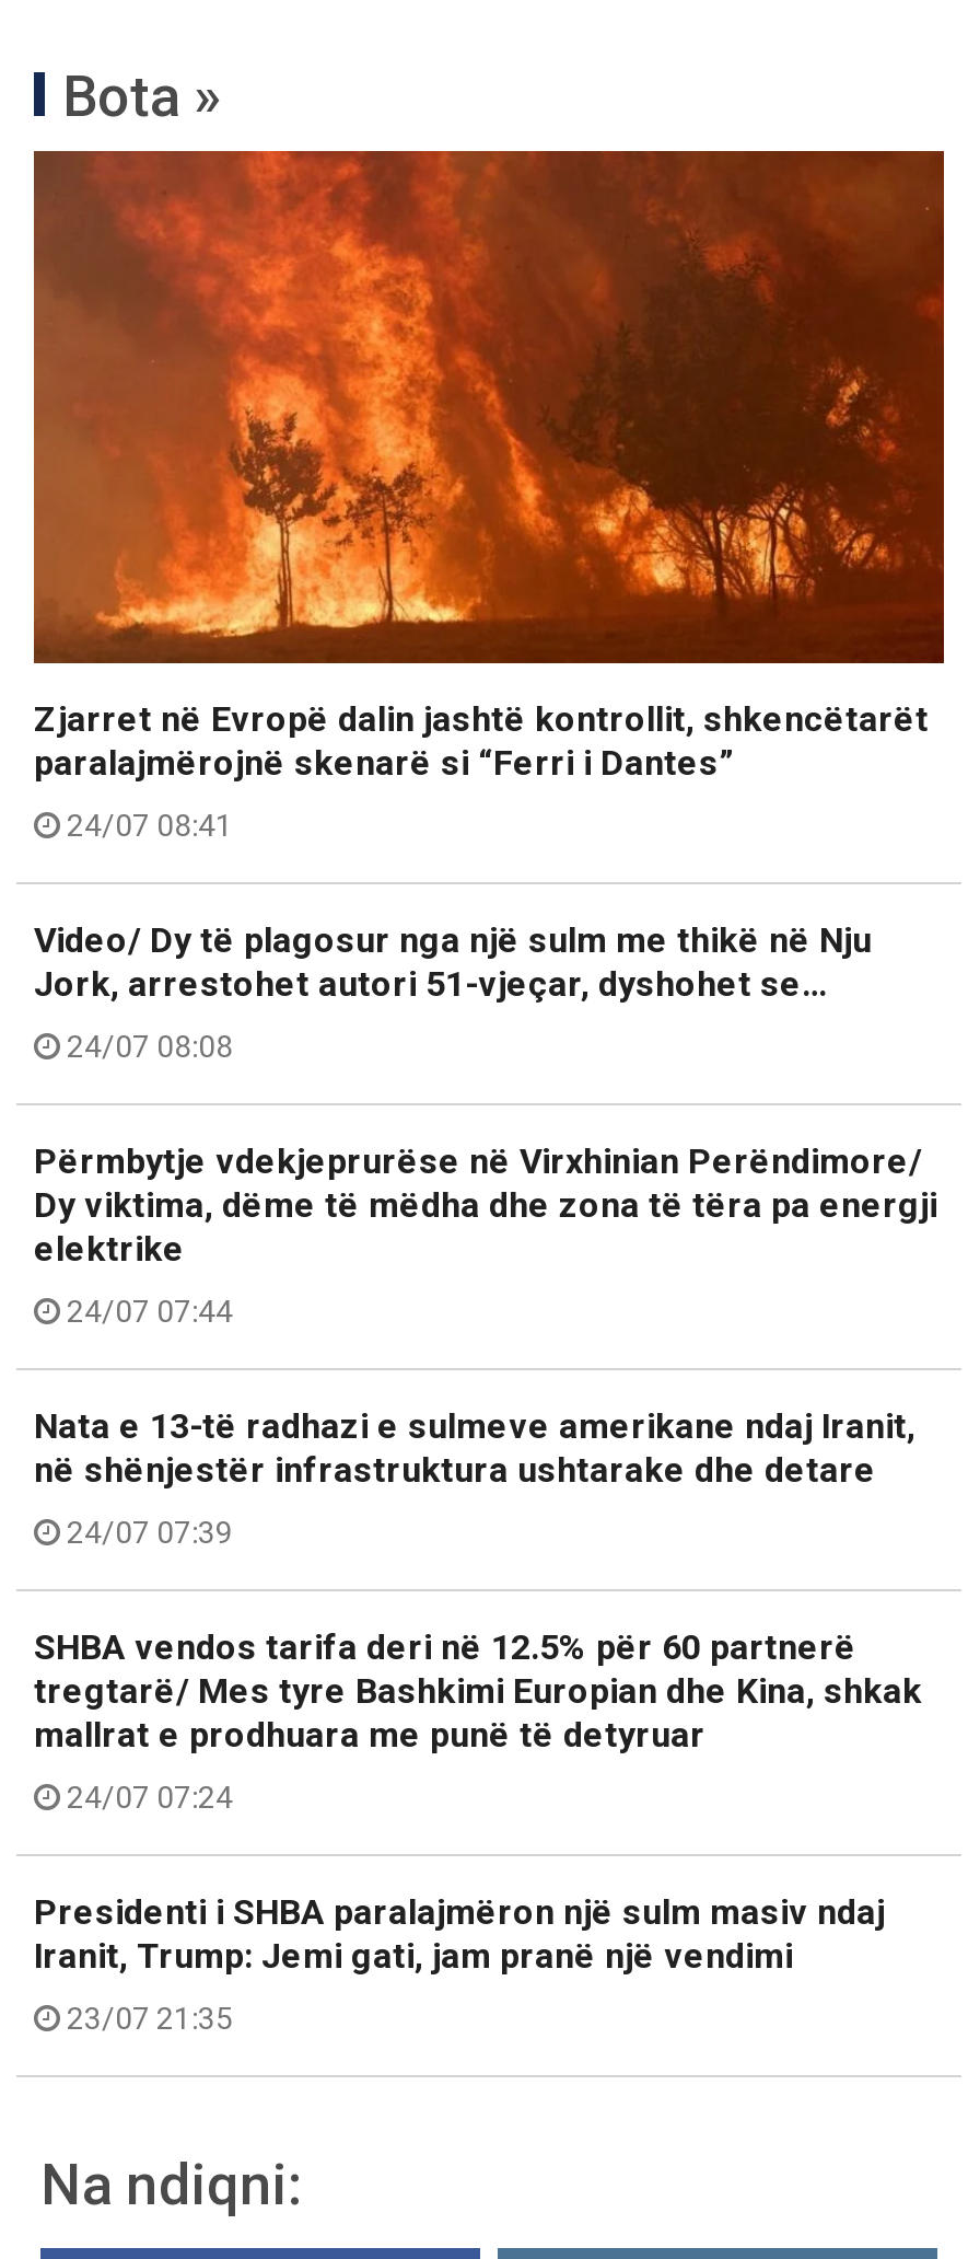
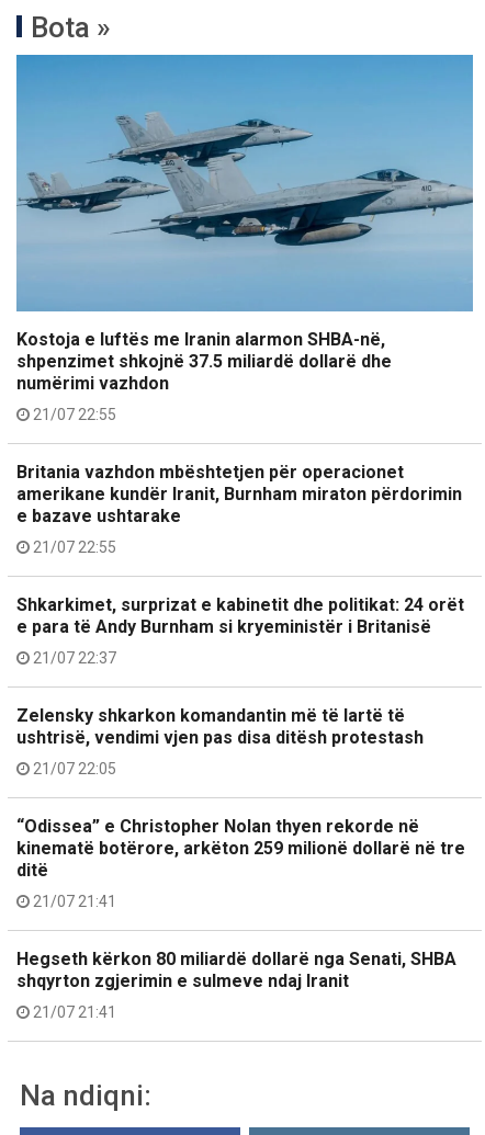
- [image]
- Zjarret në Evropë dalin jashtë kontrollit, shkencëtarët
- paralajmërojnë skenarë si “Ferri i Dantes”
+ [image]
+ Kostoja e luftës me Iranin alarmon SHBA-në,
+ shpenzimet shkojnë 37.5 miliardë dollarë dhe
+ numërimi vazhdon

- 24/07 08:41
+ 21/07 22:55

- Video/ Dy të plagosur nga një sulm me thikë në Nju
- Jork, arrestohet autori 51-vjeçar, dyshohet se…
+ Britania vazhdon mbështetjen për operacionet
+ amerikane kundër Iranit, Burnham miraton përdorimin
+ e bazave ushtarake

- 24/07 08:08
+ 21/07 22:55

- Përmbytje vdekjeprurëse në Virxhinian Perëndimore/
- Dy viktima, dëme të mëdha dhe zona të tëra pa energji
- elektrike
+ Shkarkimet, surprizat e kabinetit dhe politikat: 24 orët
+ e para të Andy Burnham si kryeministër i Britanisë

- 24/07 07:44
+ 21/07 22:37

- Nata e 13-të radhazi e sulmeve amerikane ndaj Iranit,
- në shënjestër infrastruktura ushtarake dhe detare
+ Zelensky shkarkon komandantin më të lartë të
+ ushtrisë, vendimi vjen pas disa ditësh protestash

- 24/07 07:39
+ 21/07 22:05

- SHBA vendos tarifa deri në 12.5% për 60 partnerë
- tregtarë/ Mes tyre Bashkimi Europian dhe Kina, shkak
- mallrat e prodhuara me punë të detyruar
+ “Odissea” e Christopher Nolan thyen rekorde në
+ kinematë botërore, arkëton 259 milionë dollarë në tre
+ ditë

- 24/07 07:24
+ 21/07 21:41

- Presidenti i SHBA paralajmëron një sulm masiv ndaj
- Iranit, Trump: Jemi gati, jam pranë një vendimi
+ Hegseth kërkon 80 miliardë dollarë nga Senati, SHBA
+ shqyrton zgjerimin e sulmeve ndaj Iranit

- 23/07 21:35
+ 21/07 21:41
